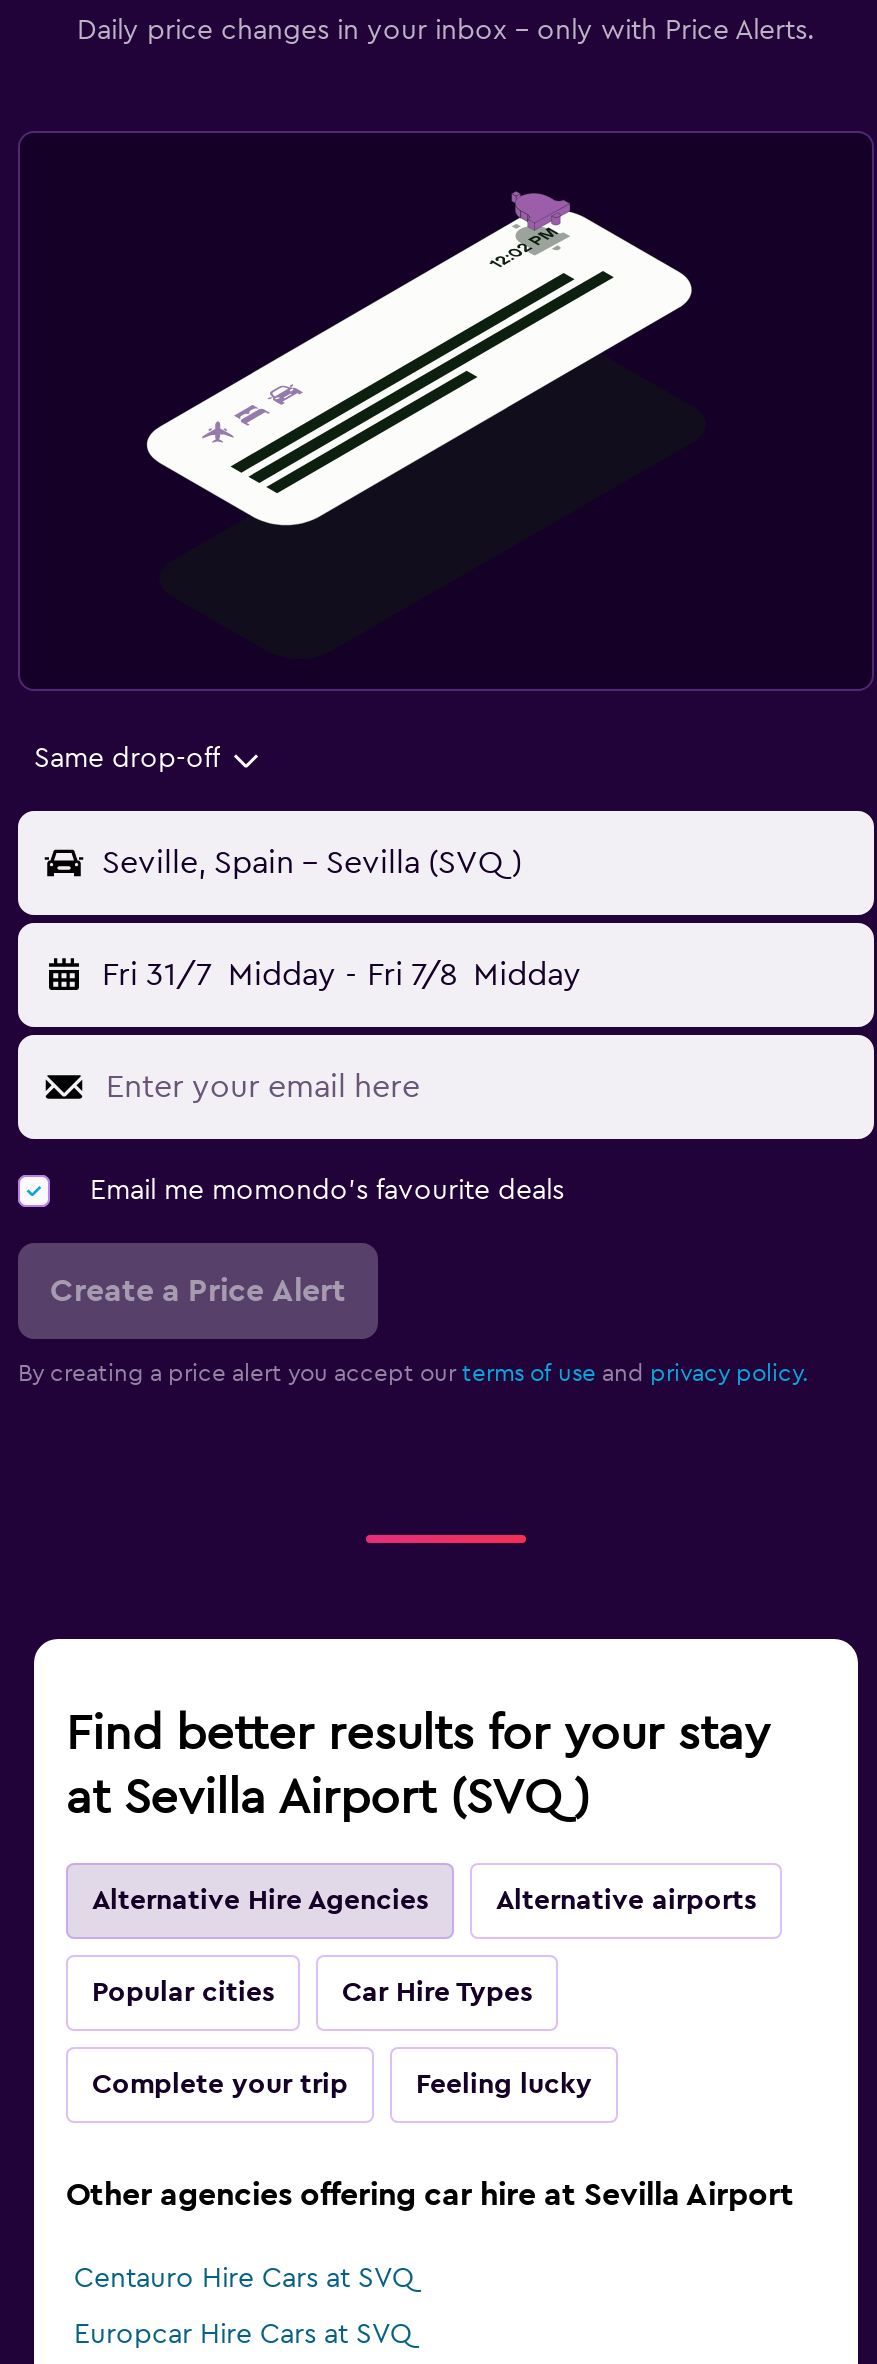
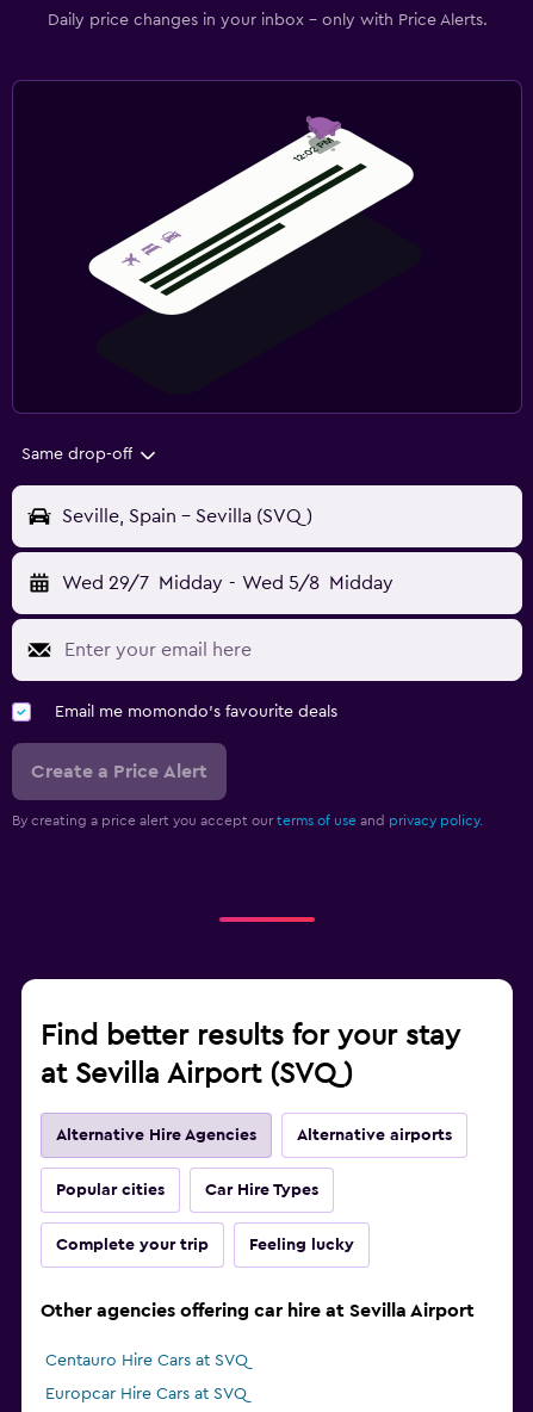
- Fri 31/7 Midday - Fri 7/8 Midday
+ Wed 29/7 Midday - Wed 5/8 Midday
